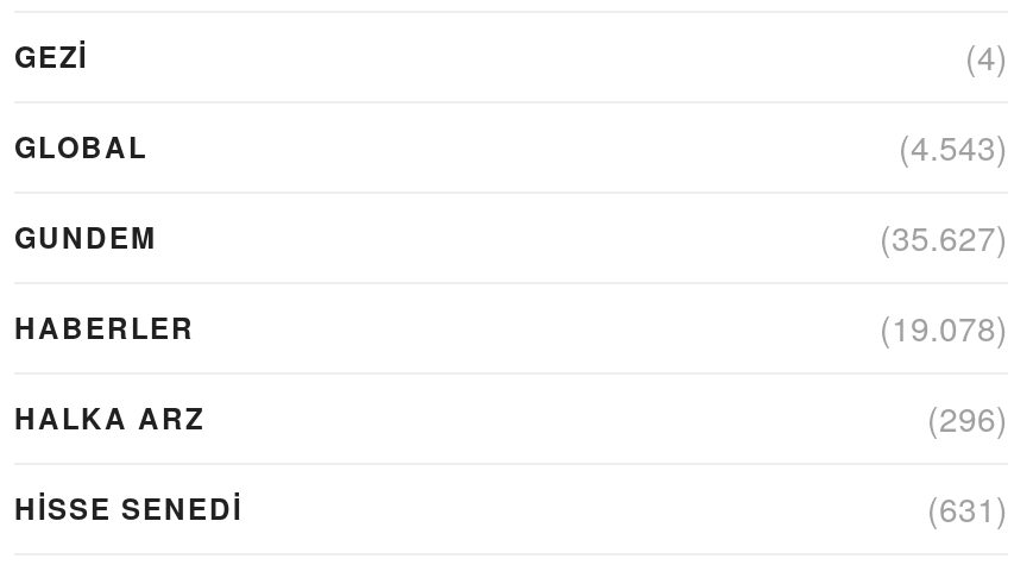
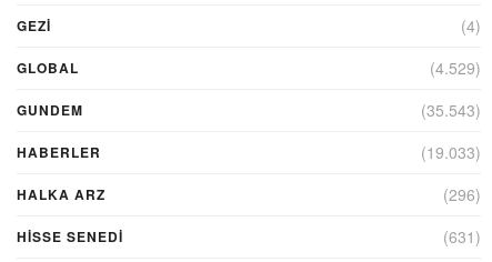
- (4.543)
+ (4.529)

- (35.627)
+ (35.543)

- (19.078)
+ (19.033)
